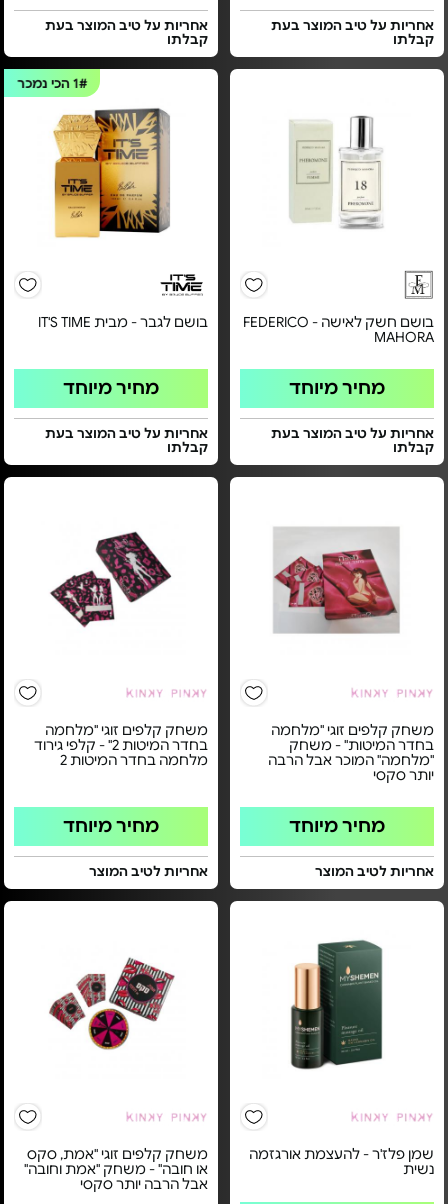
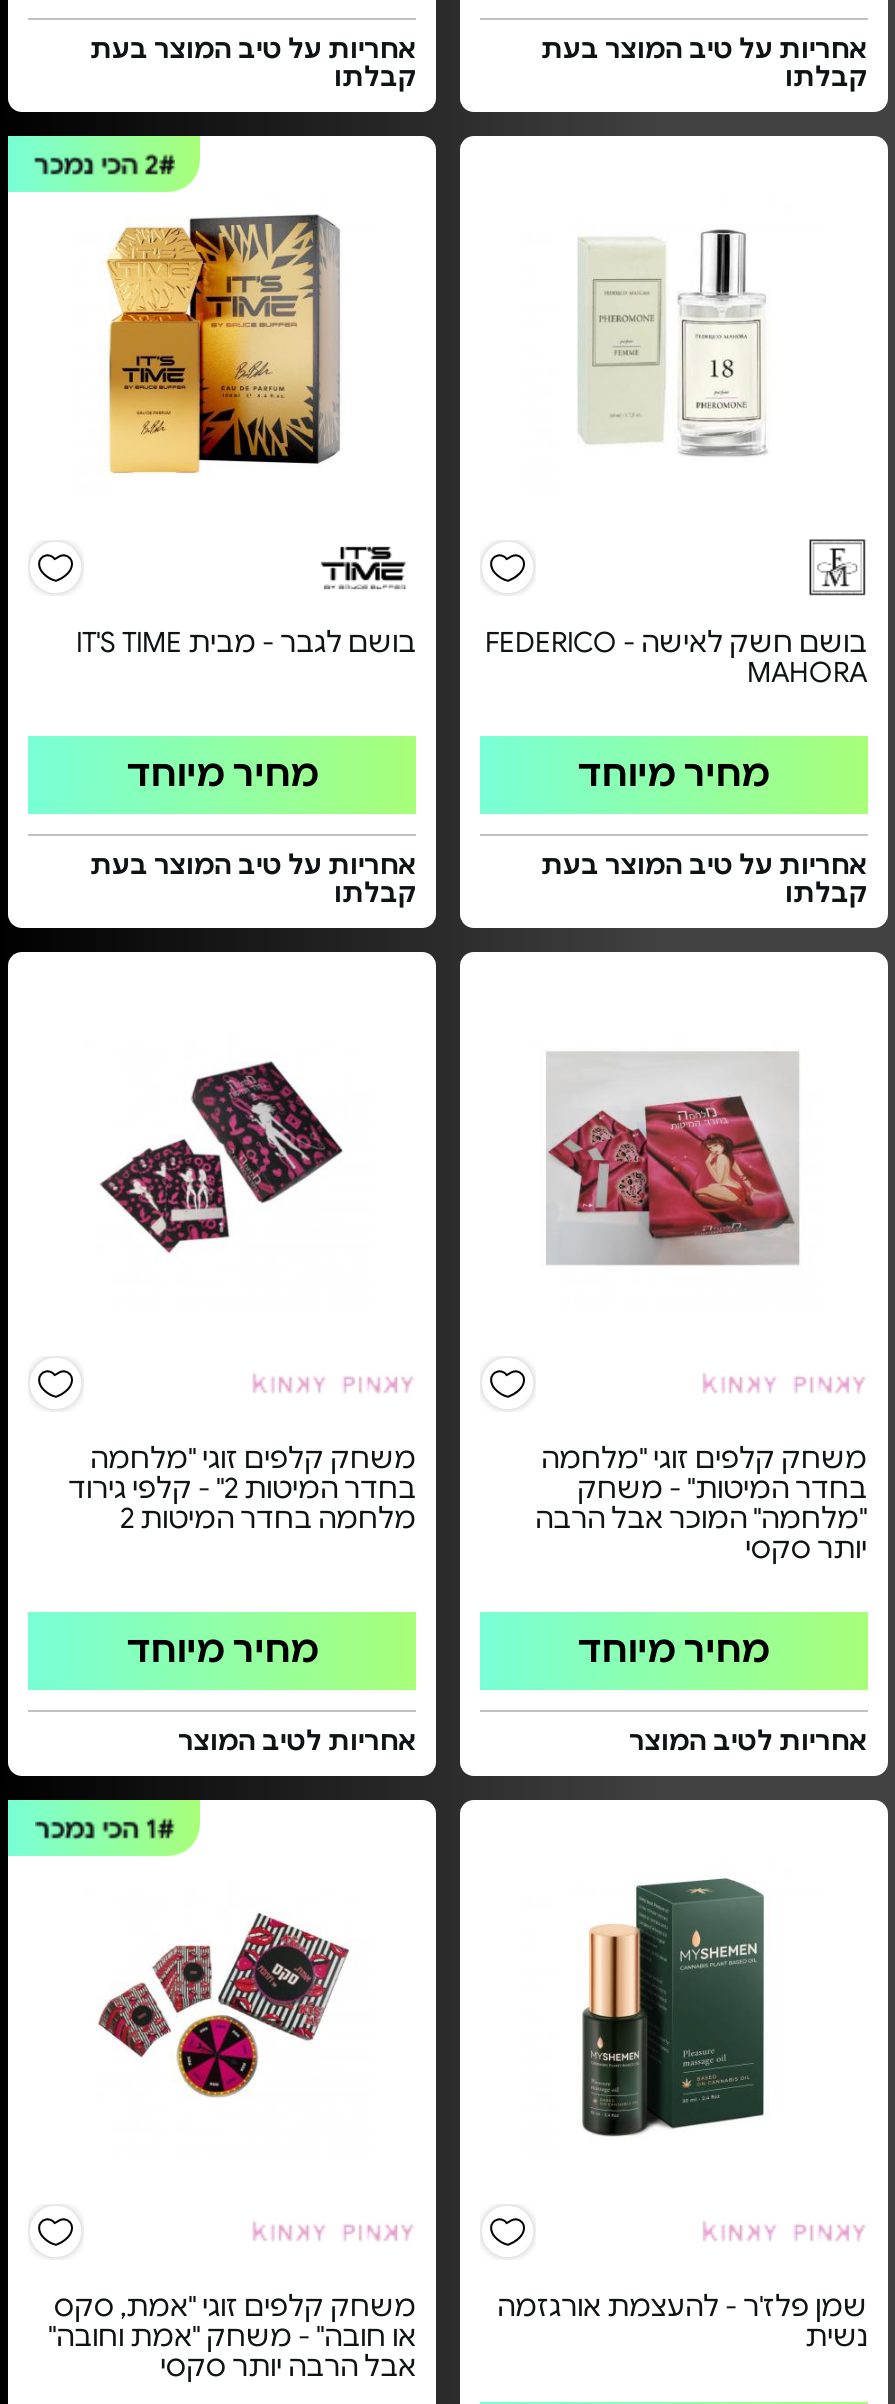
- 1#הכי נמכר
+ 2#הכי נמכר

+ 1#הכי נמכר
